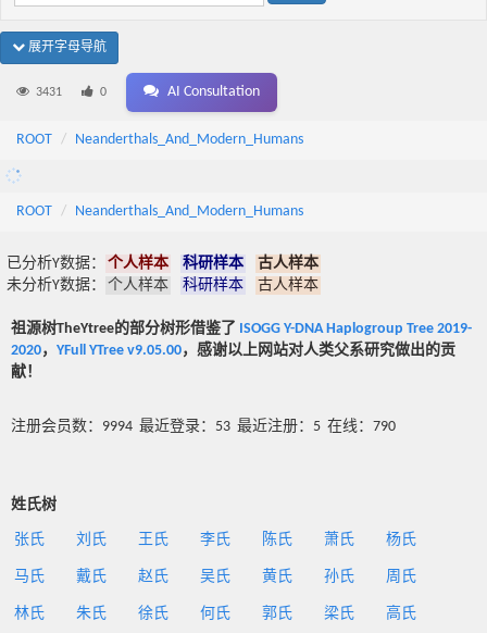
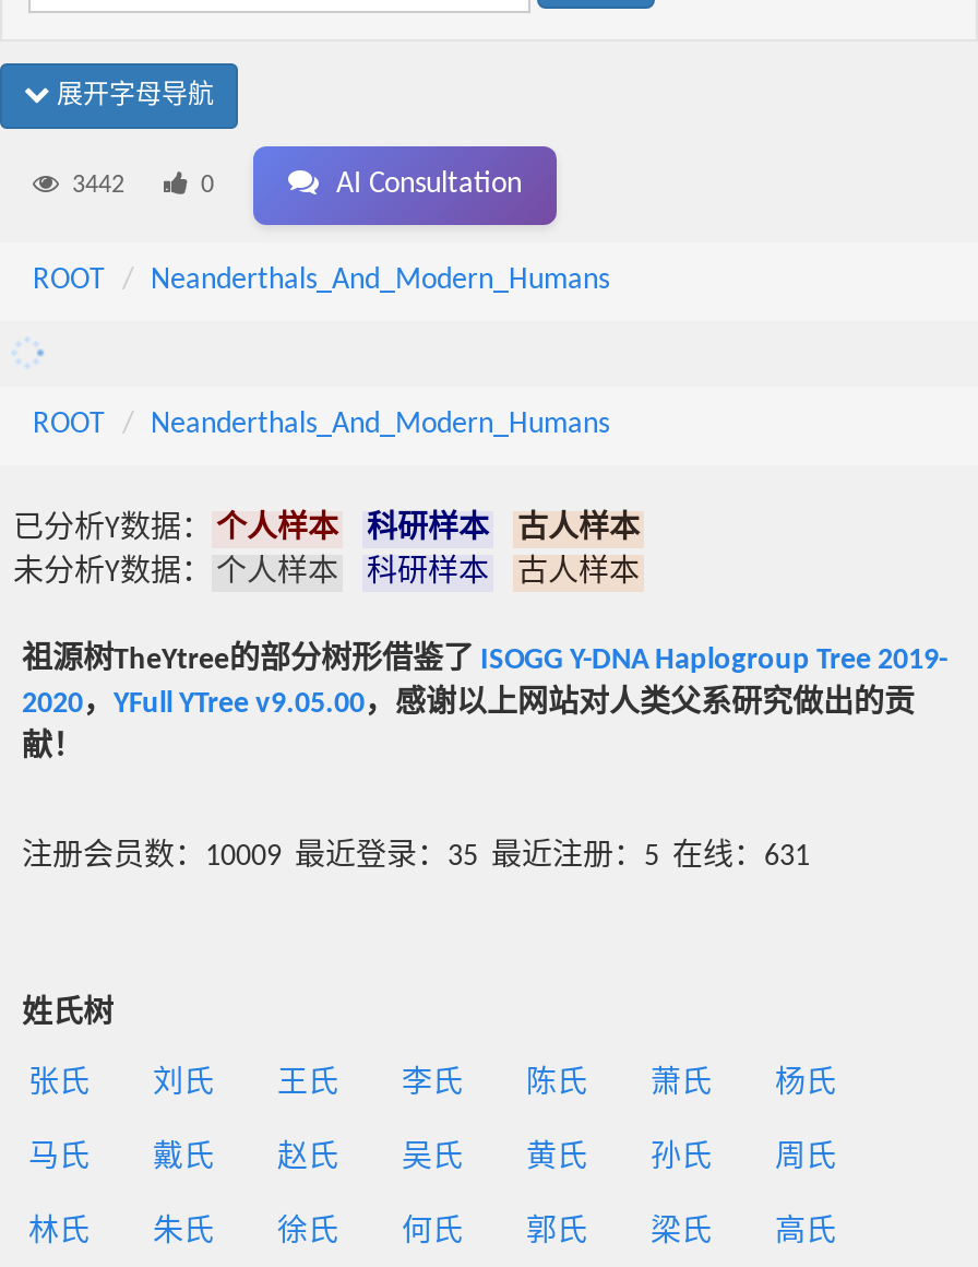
- 3431
+ 3442

- 注册会员数：9994 最近登录：53 最近注册：5 在线：790
+ 注册会员数：10009 最近登录：35 最近注册：5 在线：631
